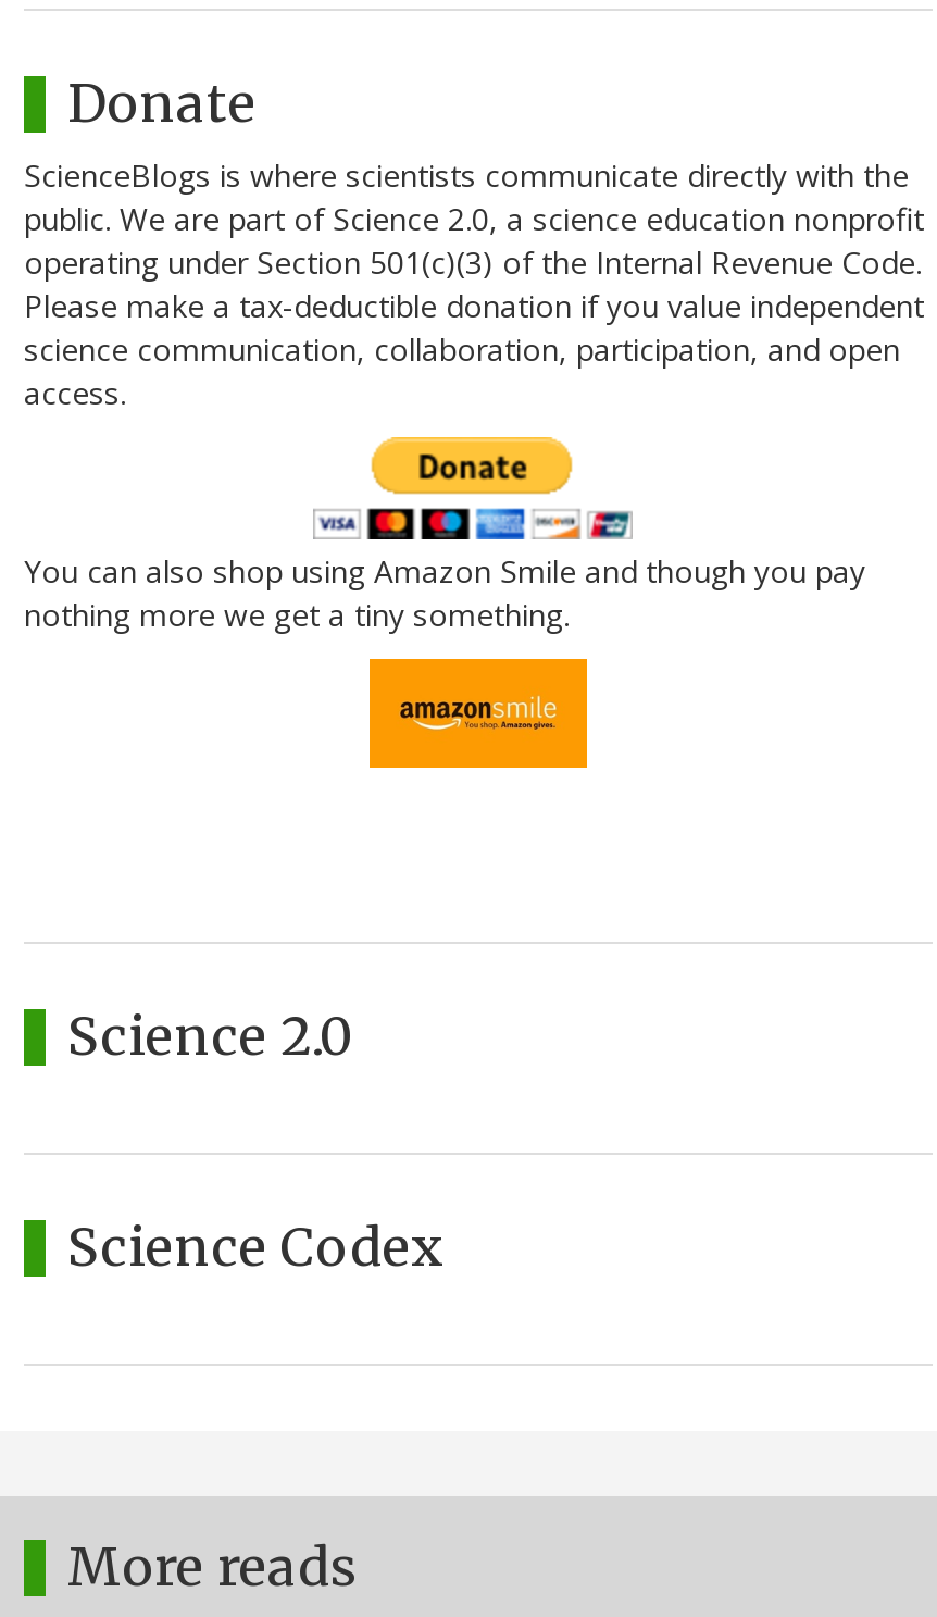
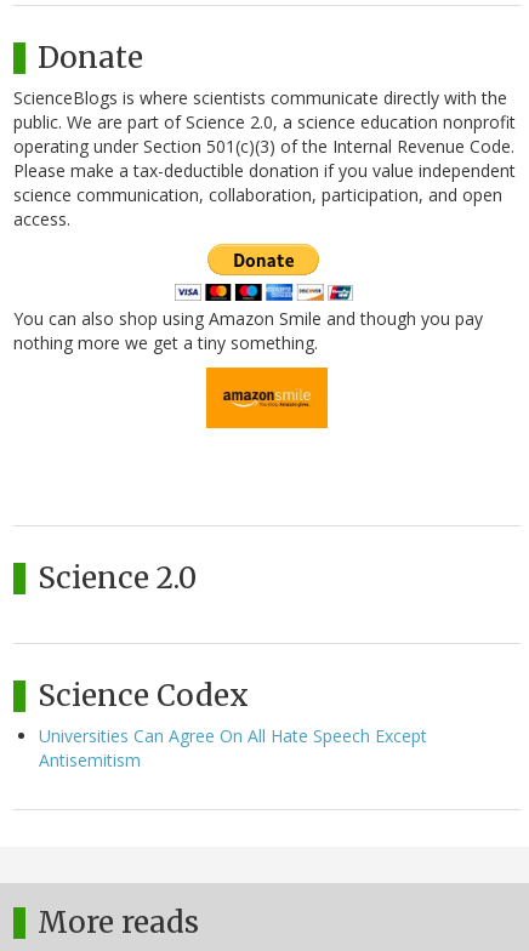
+ Universities Can Agree On All Hate Speech Except
+ Antisemitism
